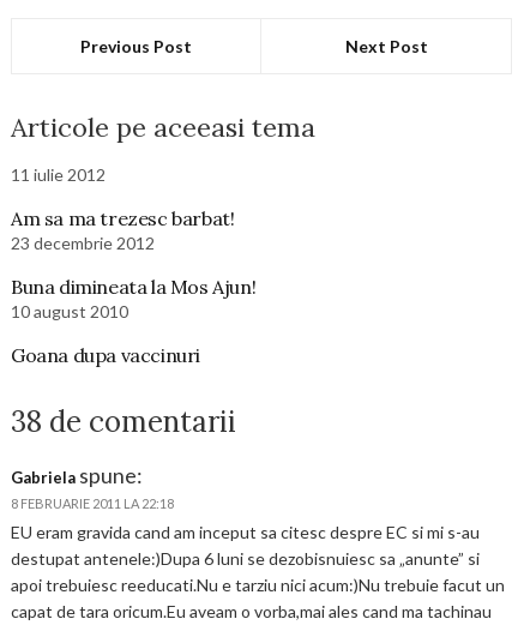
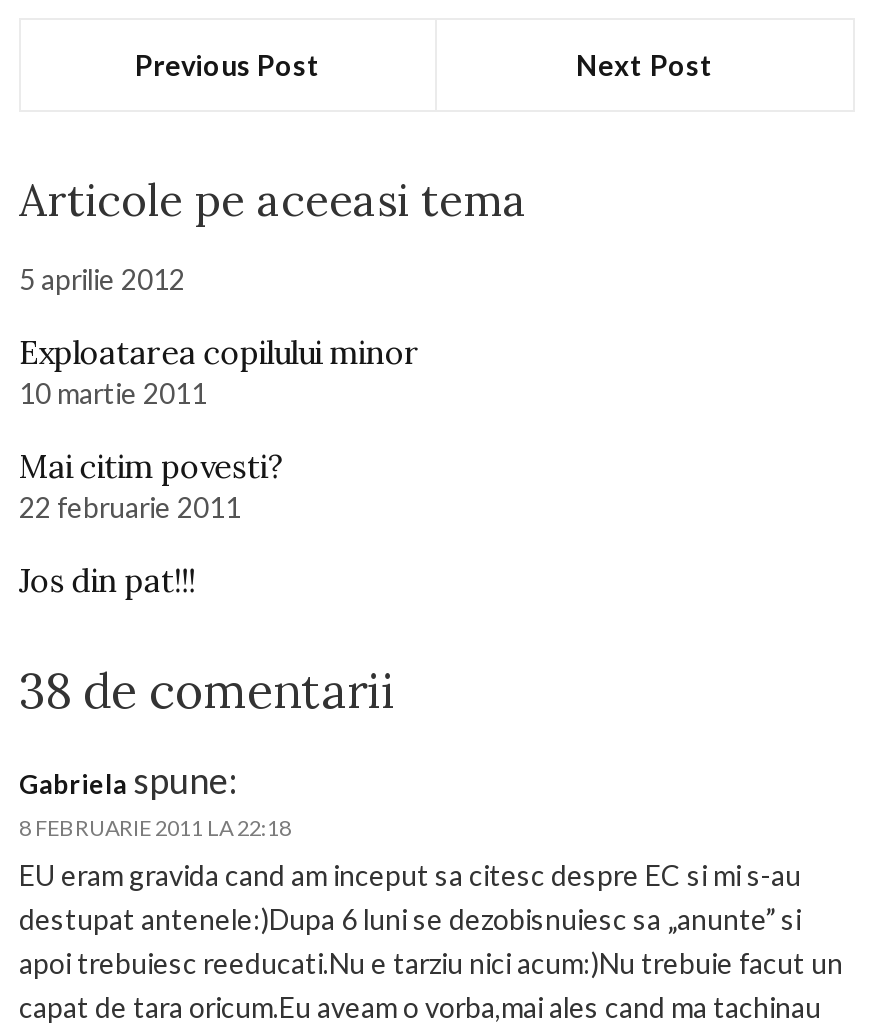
- 11 iulie 2012
+ 5 aprilie 2012

- Am sa ma trezesc barbat!
- 23 decembrie 2012
+ Exploatarea copilului minor
+ 10 martie 2011

- Buna dimineata la Mos Ajun!
- 10 august 2010
+ Mai citim povesti?
+ 22 februarie 2011

- Goana dupa vaccinuri
+ Jos din pat!!!
